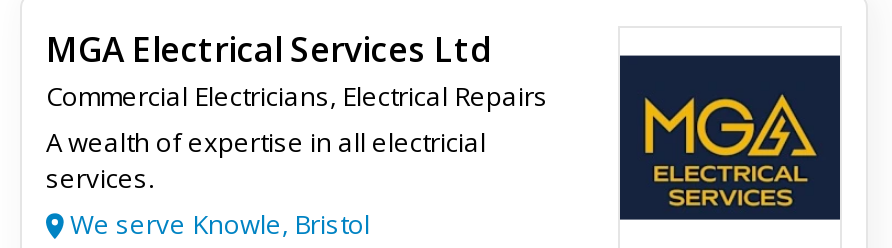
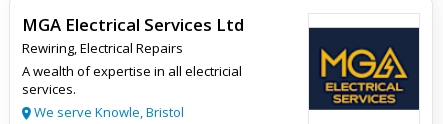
- Commercial Electricians, Electrical Repairs
+ Rewiring, Electrical Repairs
